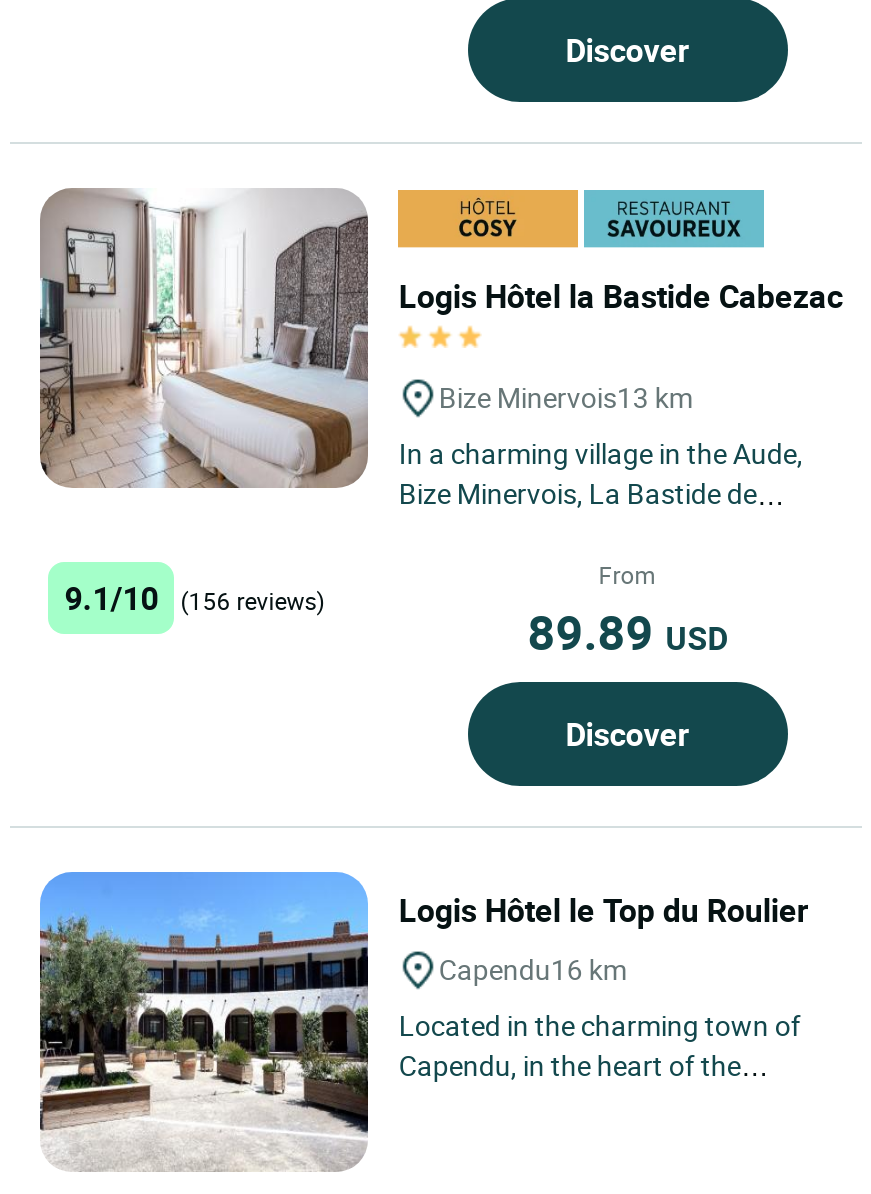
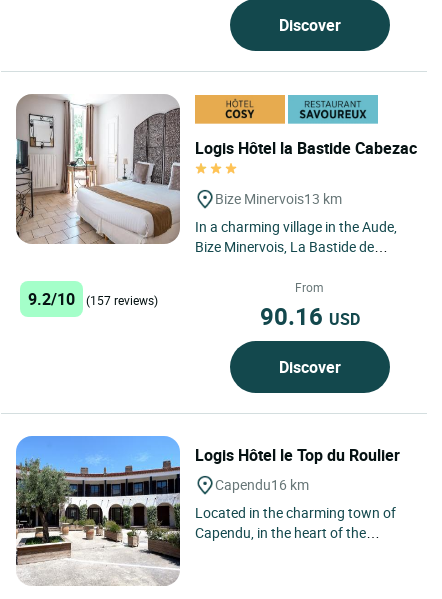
- 9.1/10
+ 9.2/10

- (156 reviews)
+ (157 reviews)

- 89.89 USD
+ 90.16 USD
